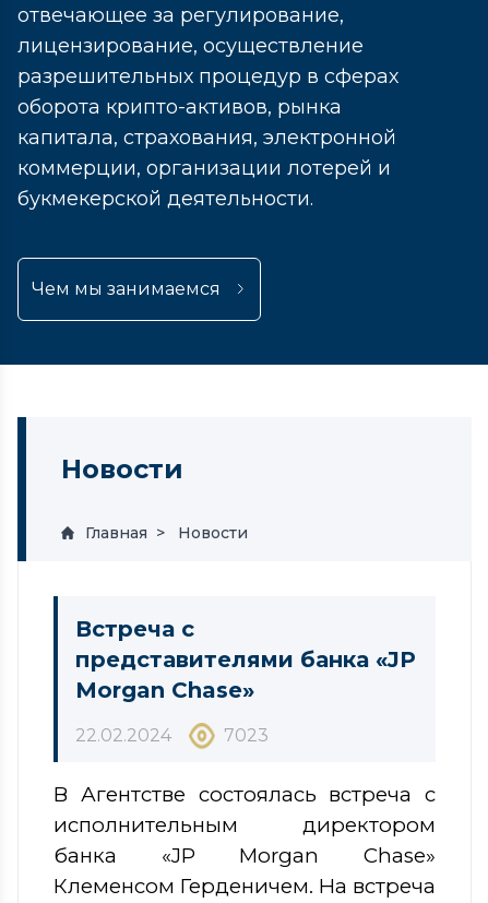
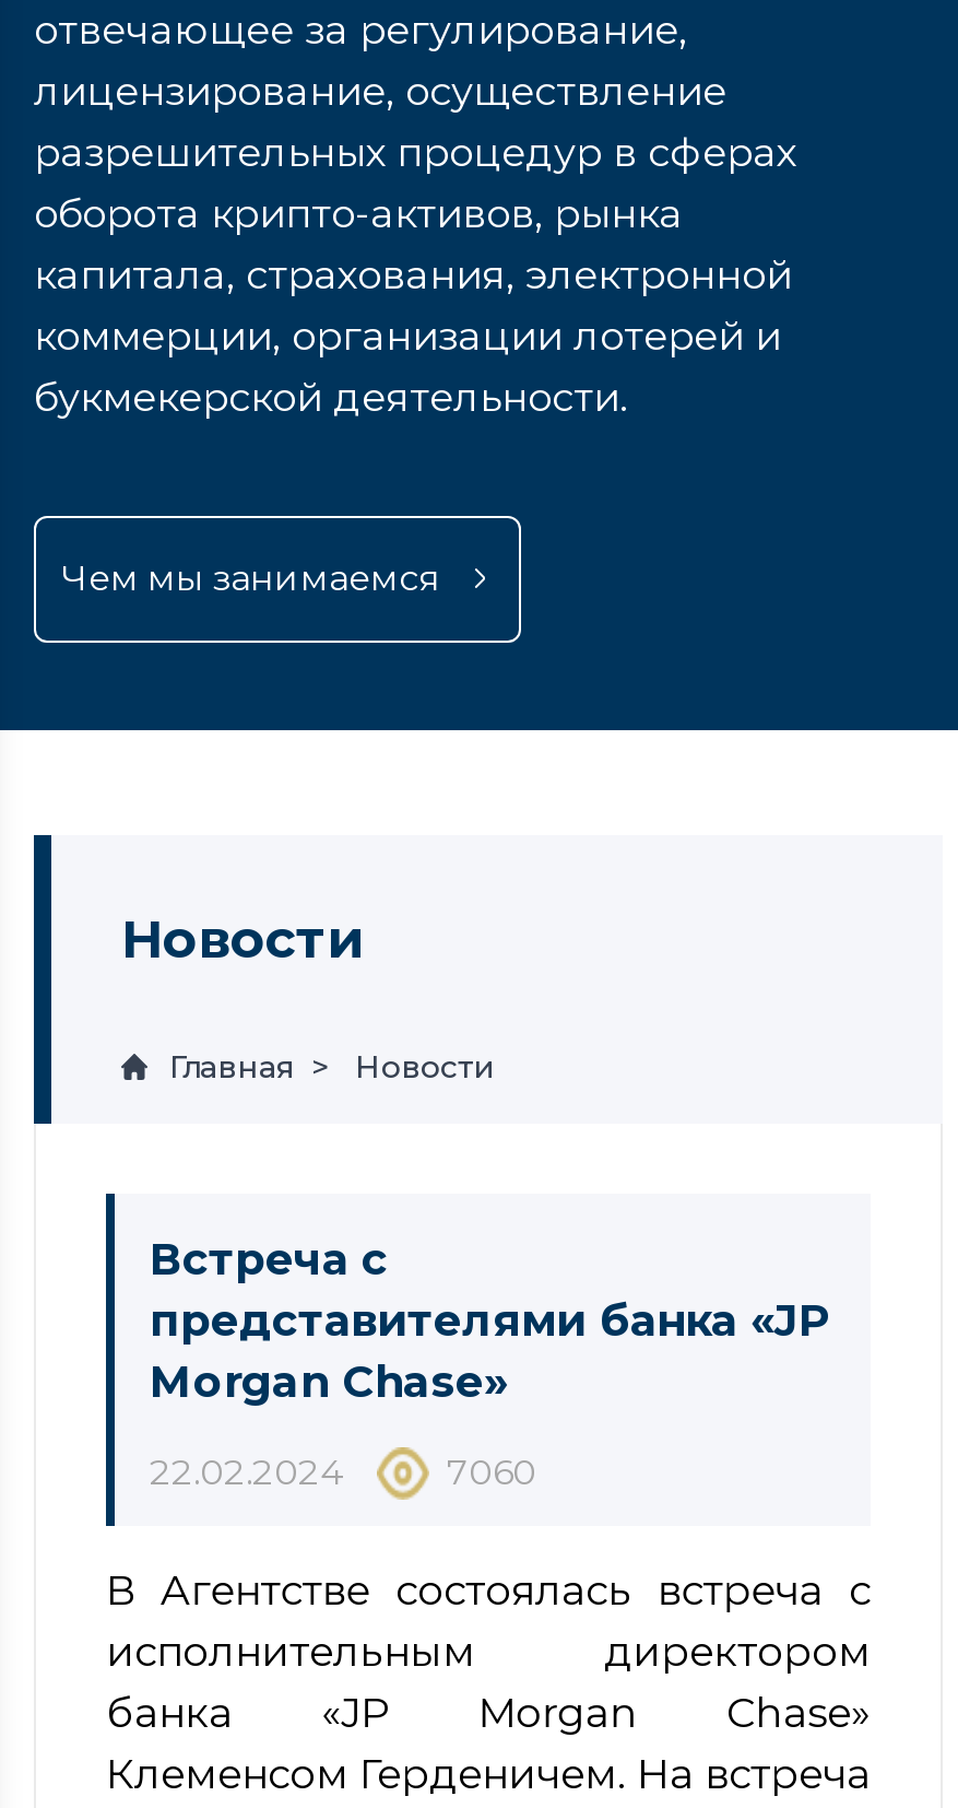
- 7023
+ 7060
